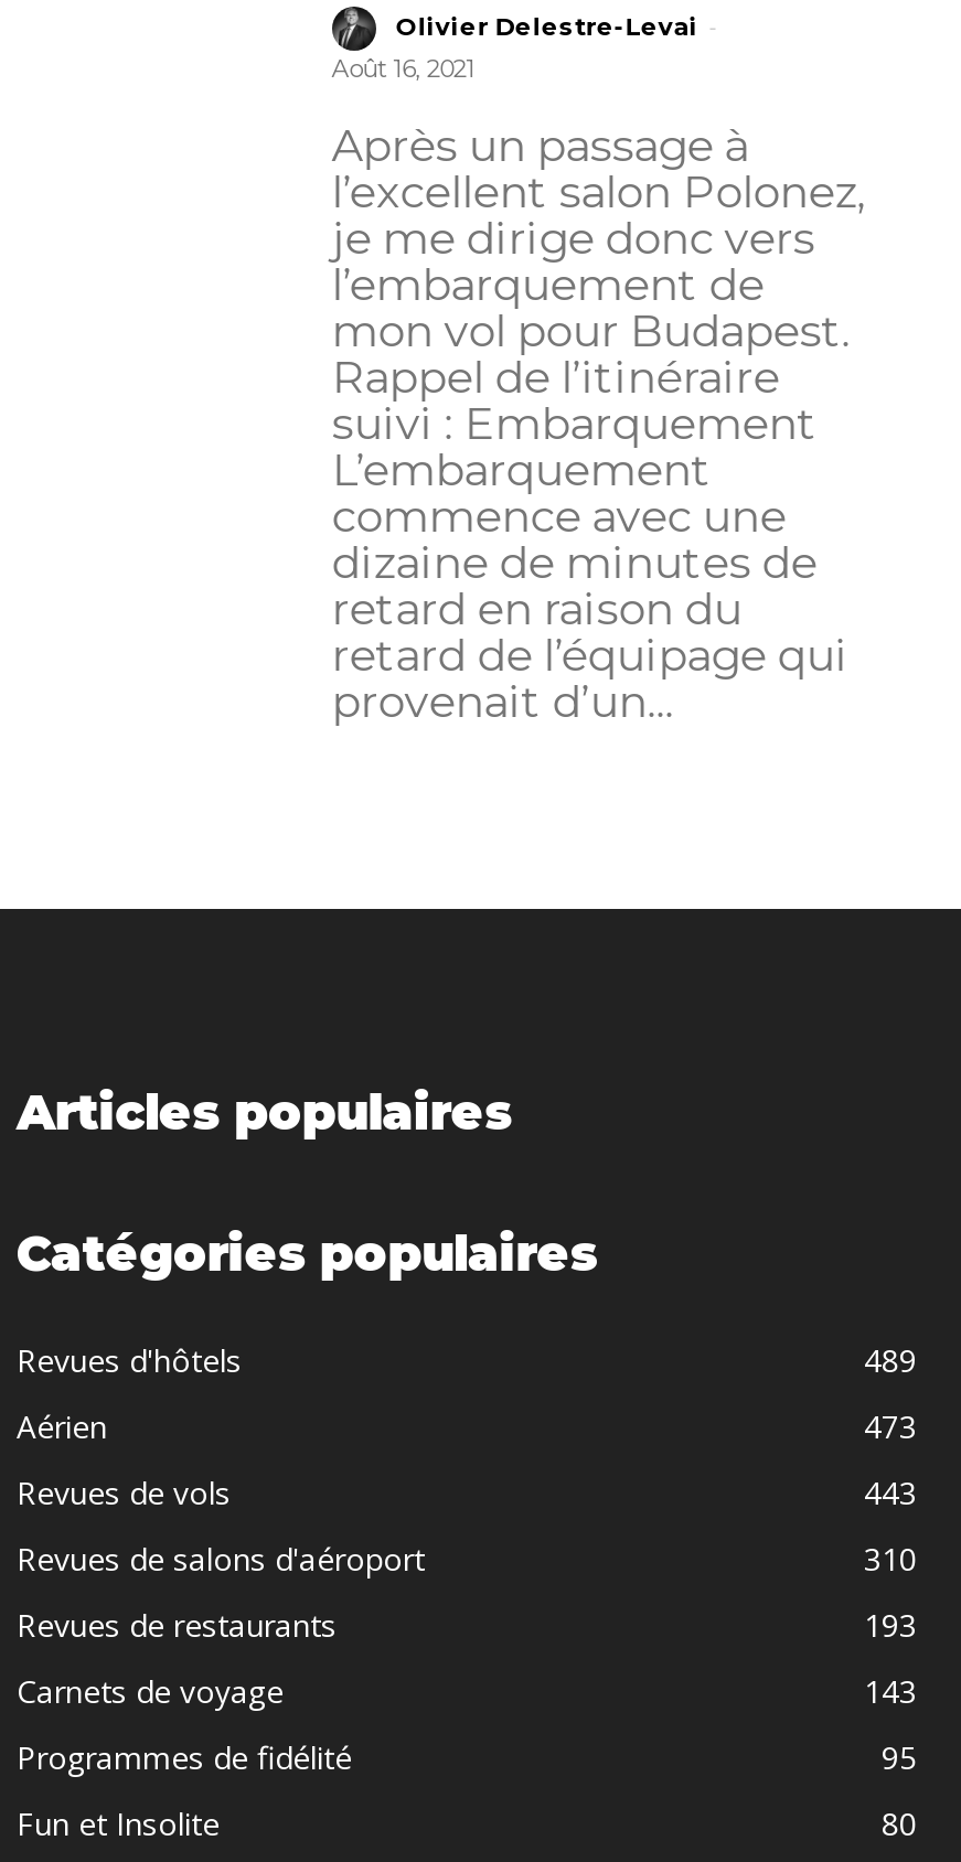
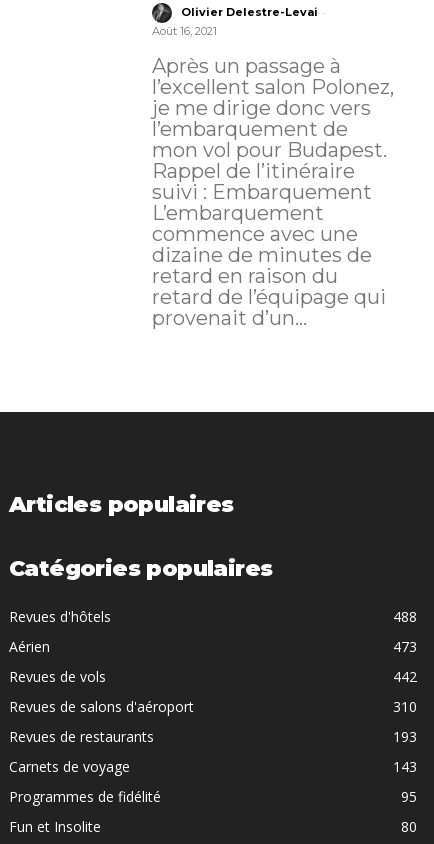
- 489
+ 488

- 443
+ 442
